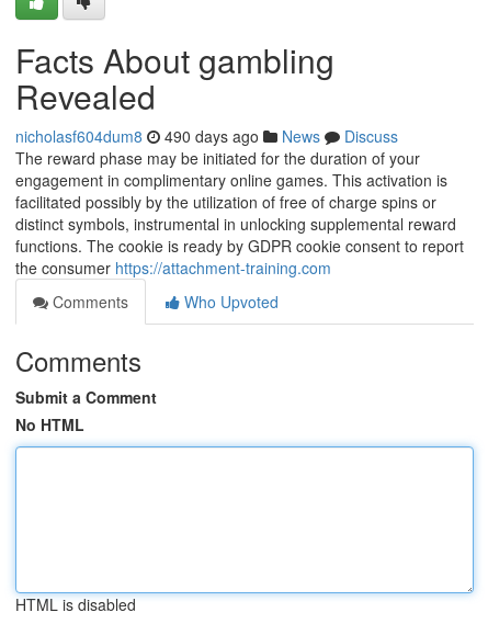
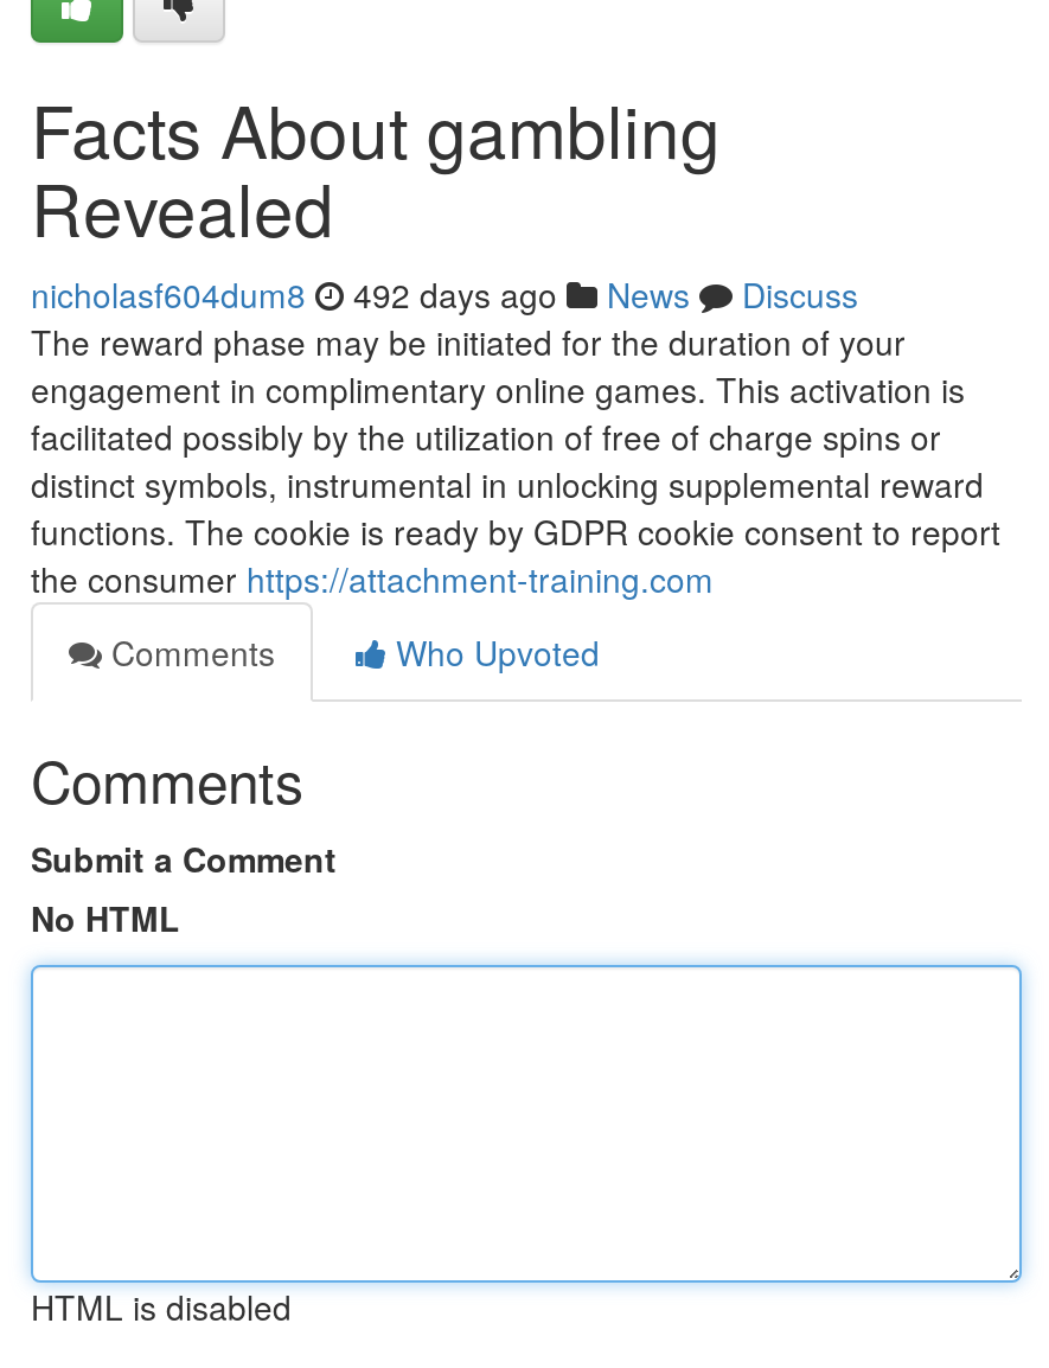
- nicholasf604dum8 490 days ago News Discuss
+ nicholasf604dum8 492 days ago News Discuss
